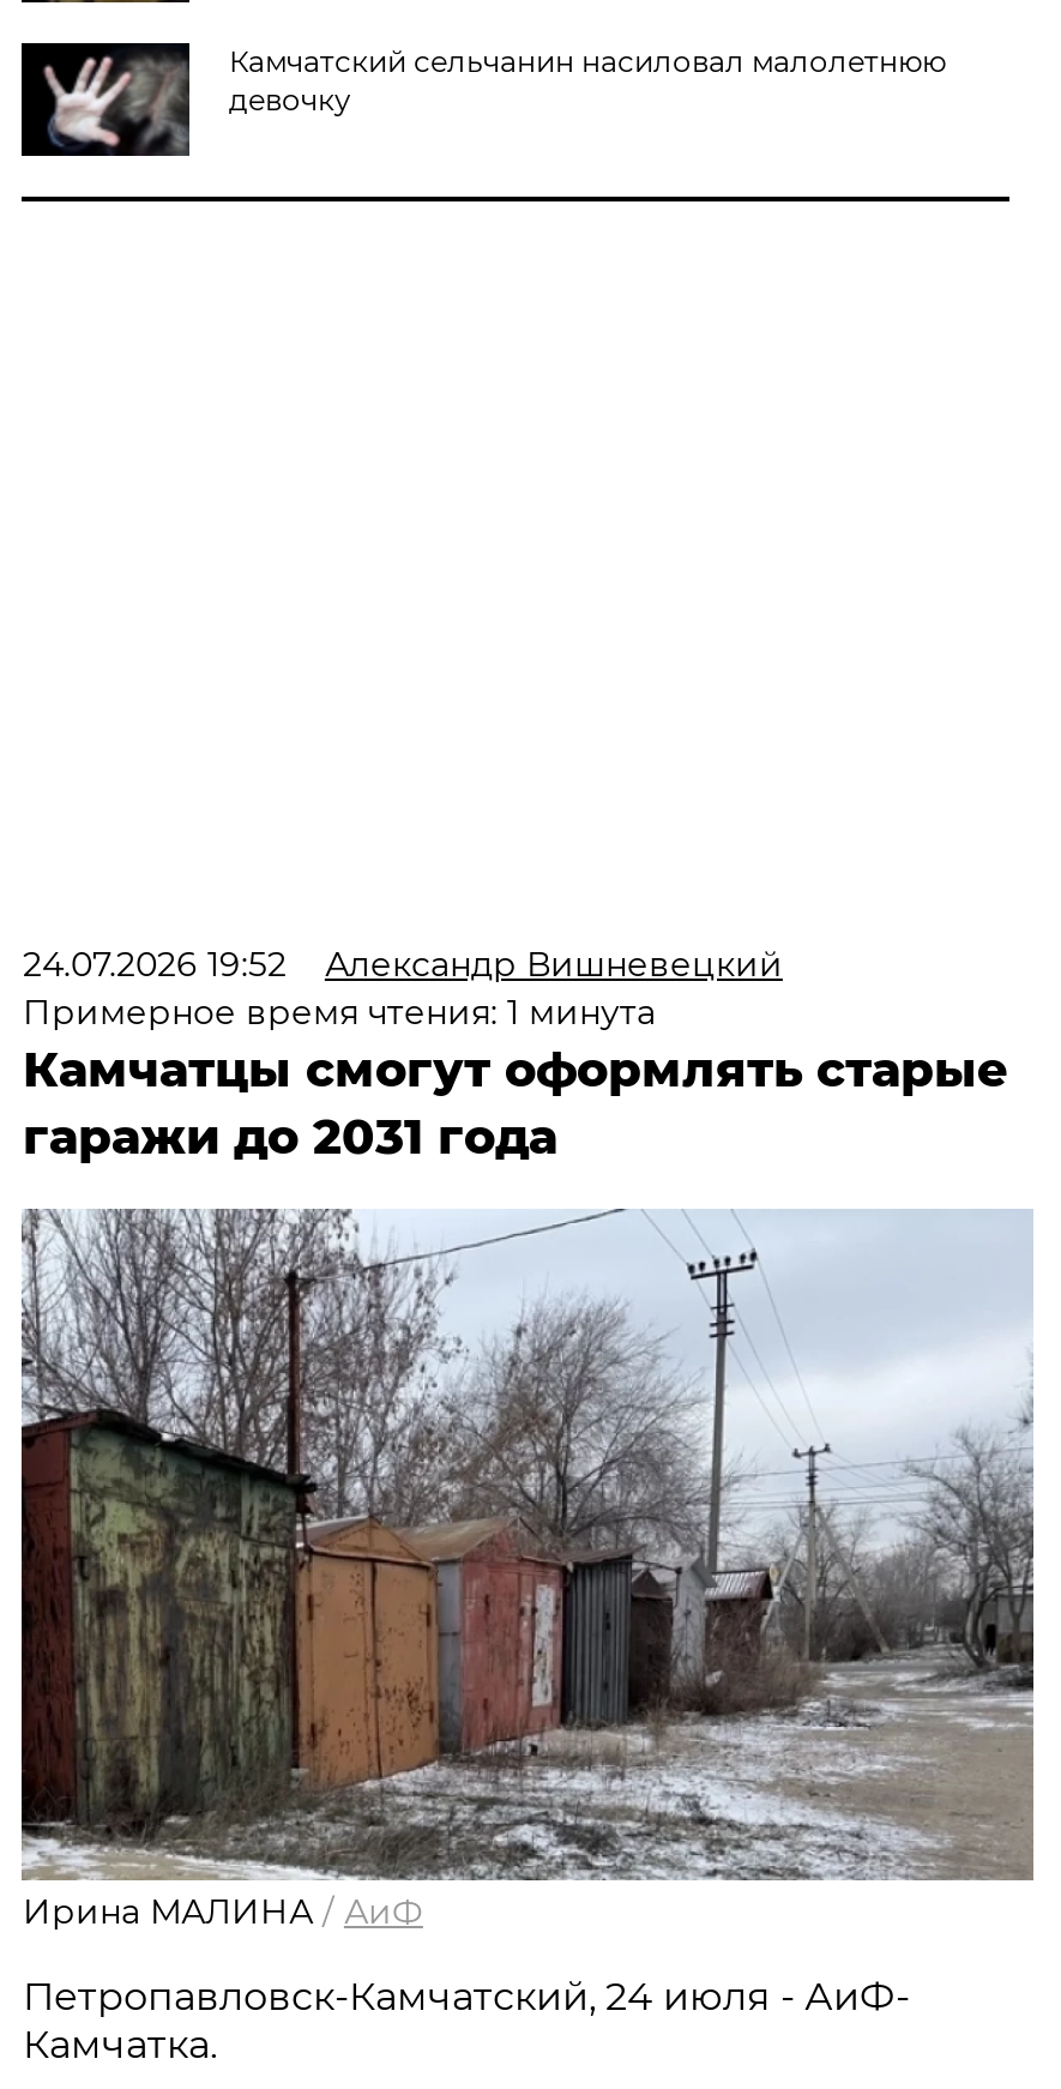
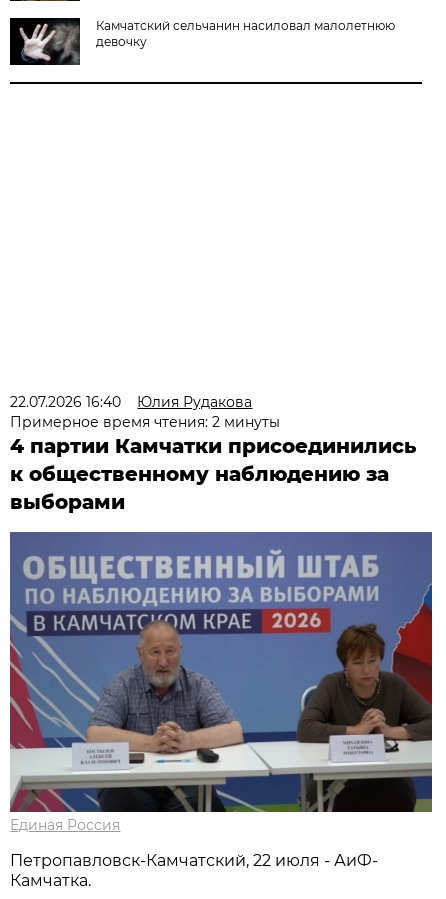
- 24.07.2026 19:52
- Александр Вишневецкий
- Примерное время чтения: 1 минута
- Камчатцы смогут оформлять старые
- гаражи до 2031 года
+ 22.07.2026 16:40
+ Юлия Рудакова
+ Примерное время чтения: 2 минуты
+ 4 партии Камчатки присоединились
+ к общественному наблюдению за
+ выборами

- [image]
- Ирина МАЛИНА / АиФ
+ [image]
+ Единая Россия

- Петропавловск-Камчатский, 24 июля - АиФ-
+ Петропавловск-Камчатский, 22 июля - АиФ-
